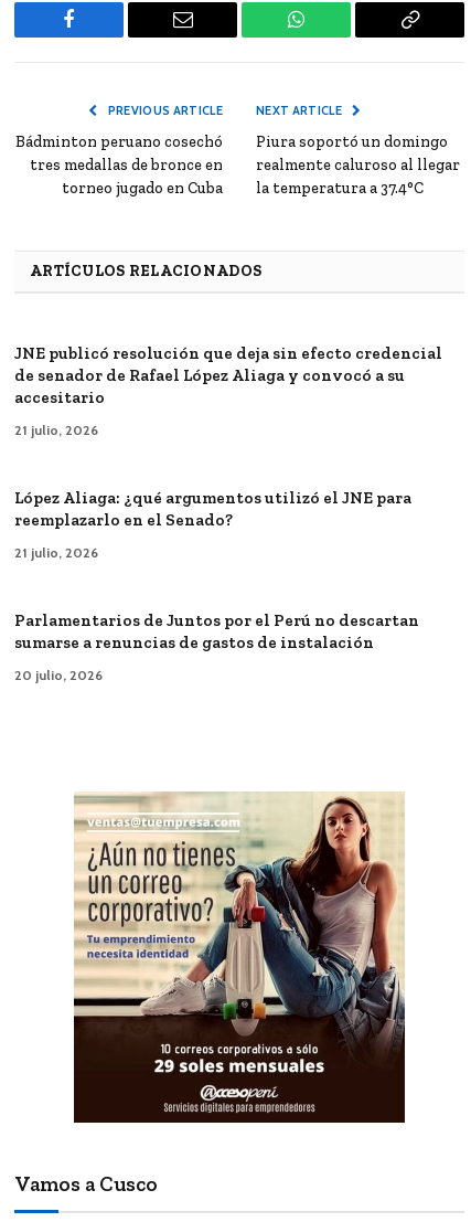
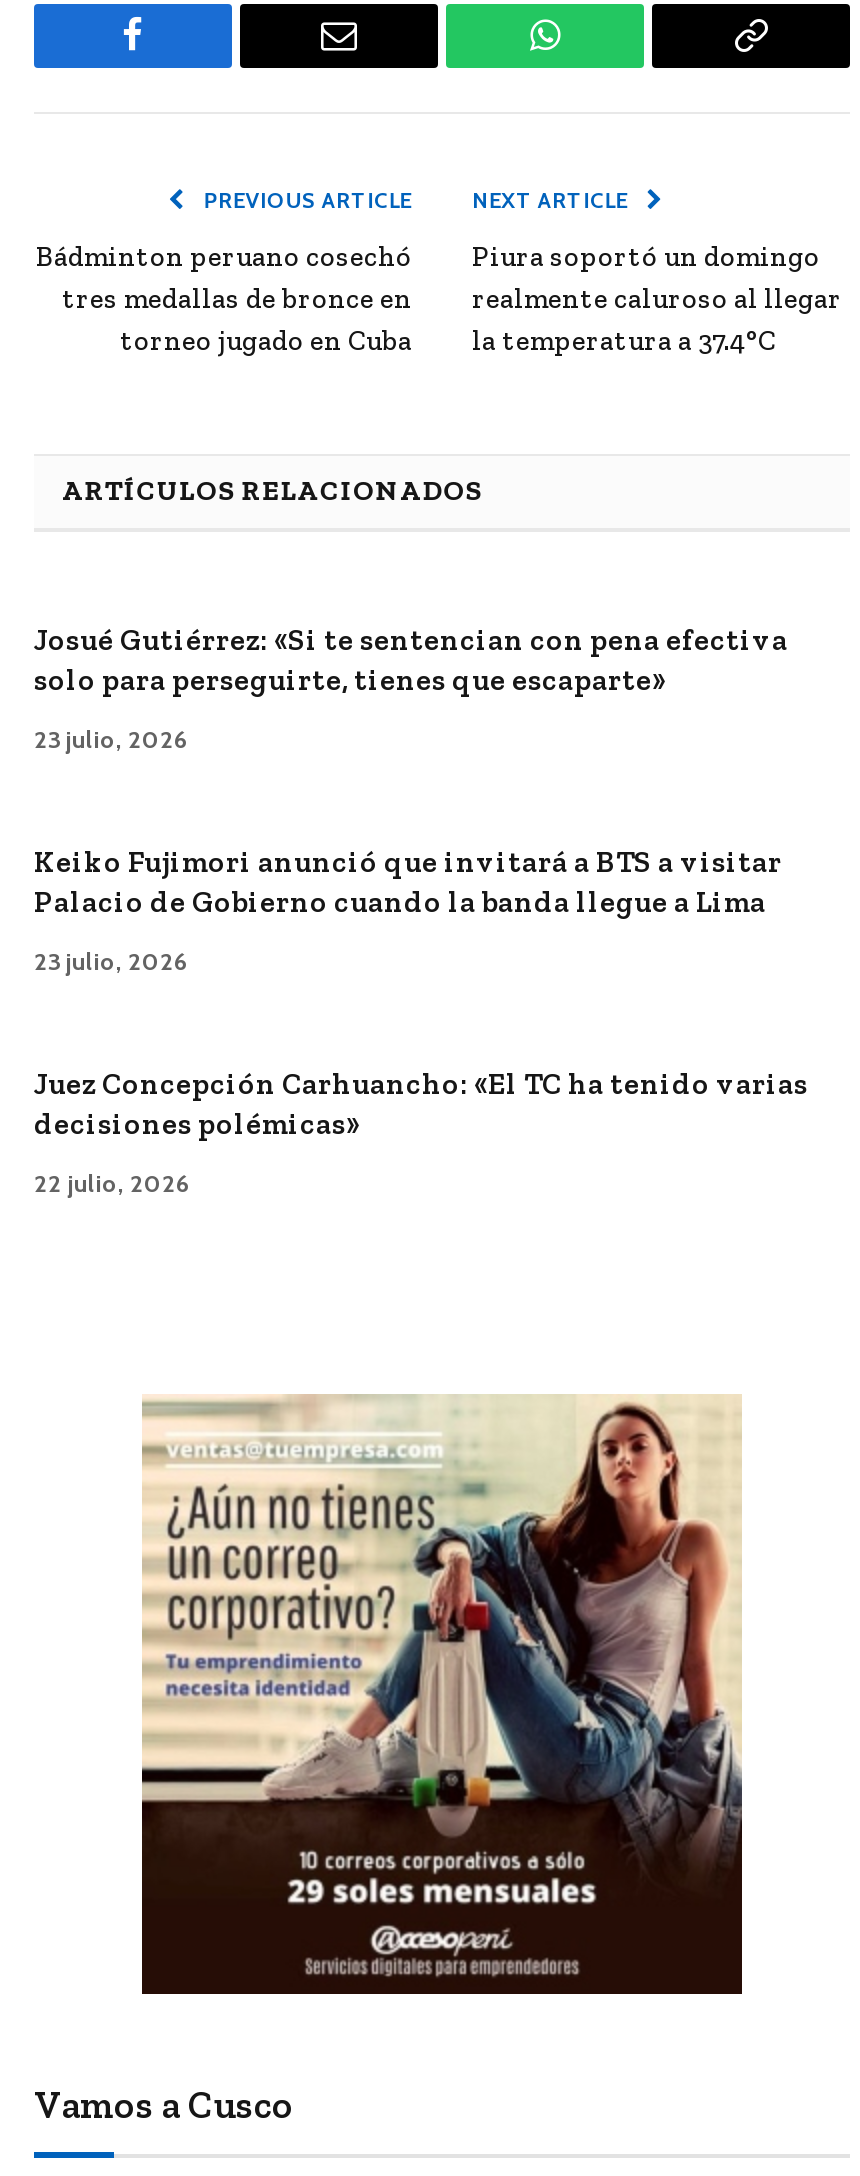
- JNE publicó resolución que deja sin efecto credencial
- de senador de Rafael López Aliaga y convocó a su
- accesitario
+ Josué Gutiérrez: «Si te sentencian con pena efectiva
+ solo para perseguirte, tienes que escaparte»

- 21 julio, 2026
+ 23 julio, 2026

- López Aliaga: ¿qué argumentos utilizó el JNE para
- reemplazarlo en el Senado?
+ Keiko Fujimori anunció que invitará a BTS a visitar
+ Palacio de Gobierno cuando la banda llegue a Lima

- 21 julio, 2026
+ 23 julio, 2026

- Parlamentarios de Juntos por el Perú no descartan
- sumarse a renuncias de gastos de instalación
+ Juez Concepción Carhuancho: «El TC ha tenido varias
+ decisiones polémicas»

- 20 julio, 2026
+ 22 julio, 2026
